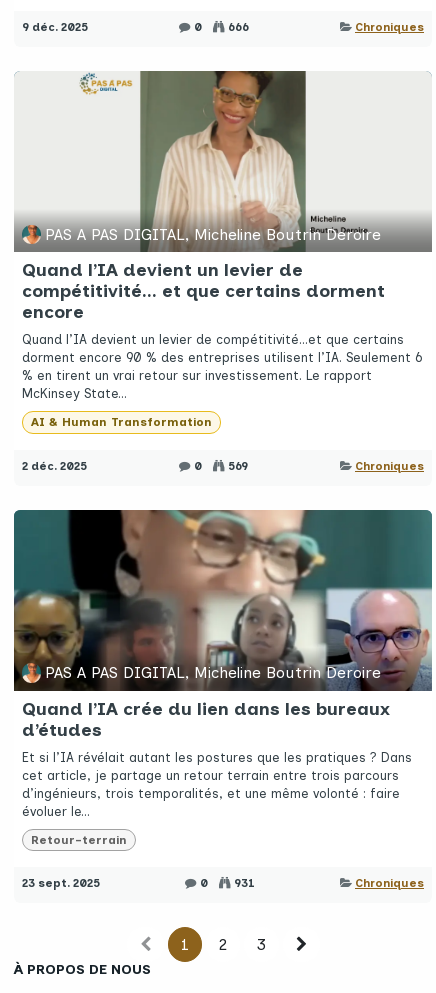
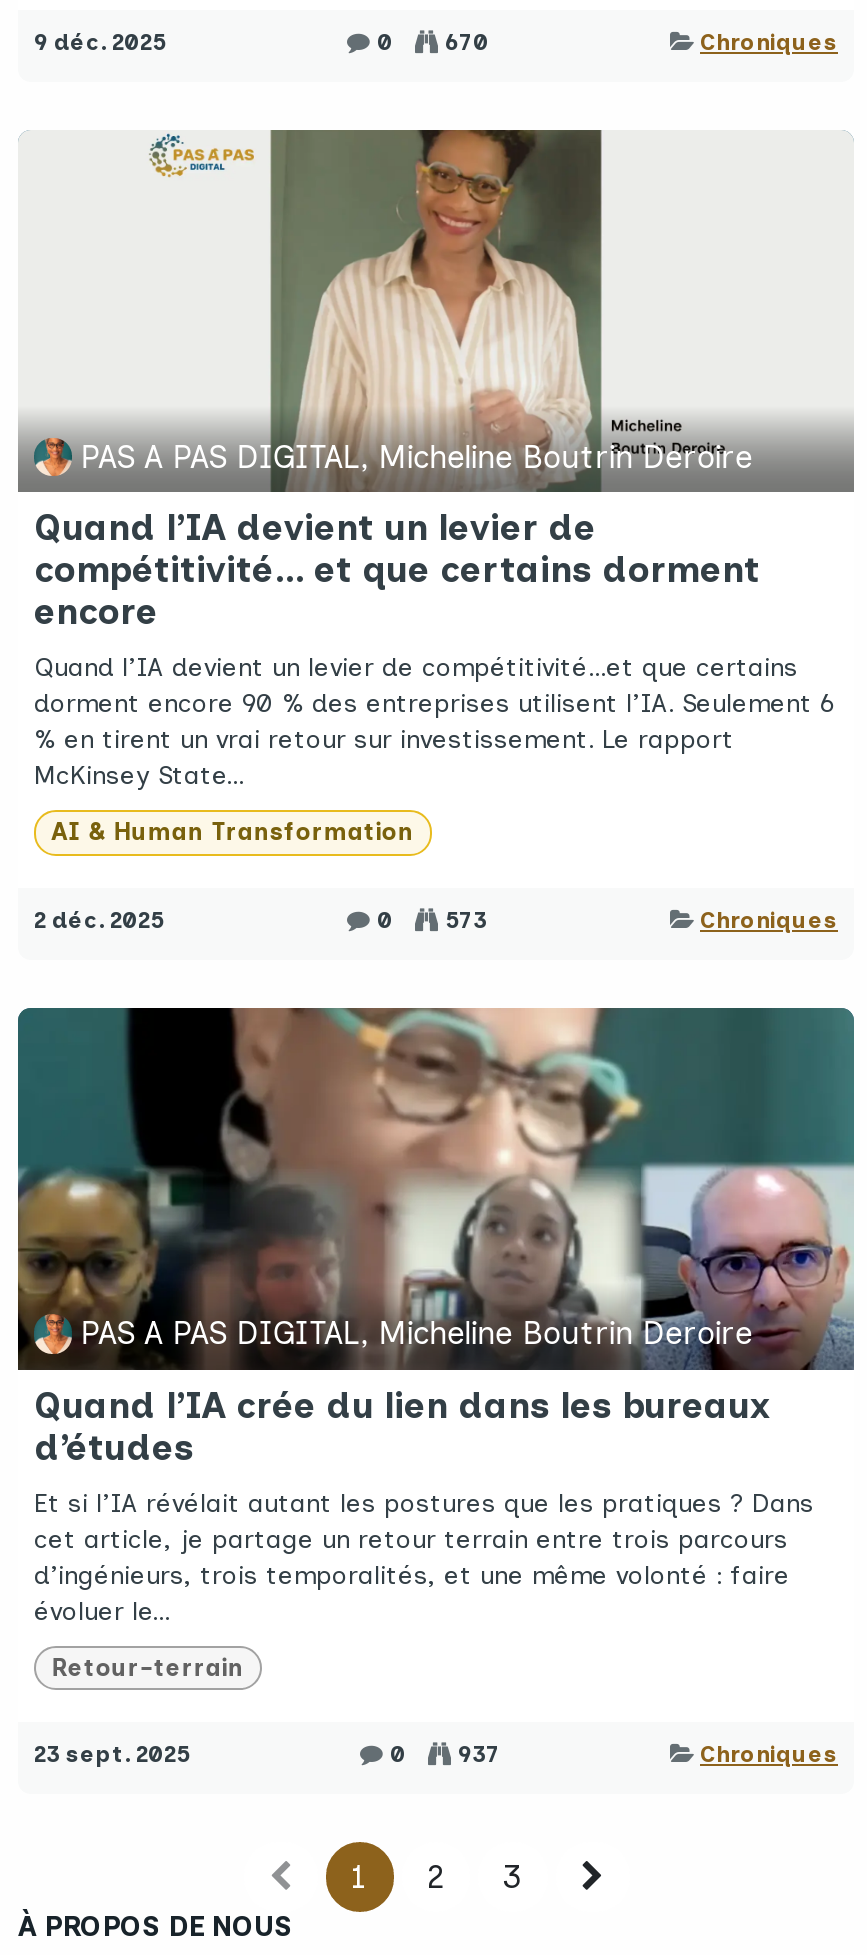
- 666
+ 670

- 0 569
+ 0 573

- 931
+ 937
